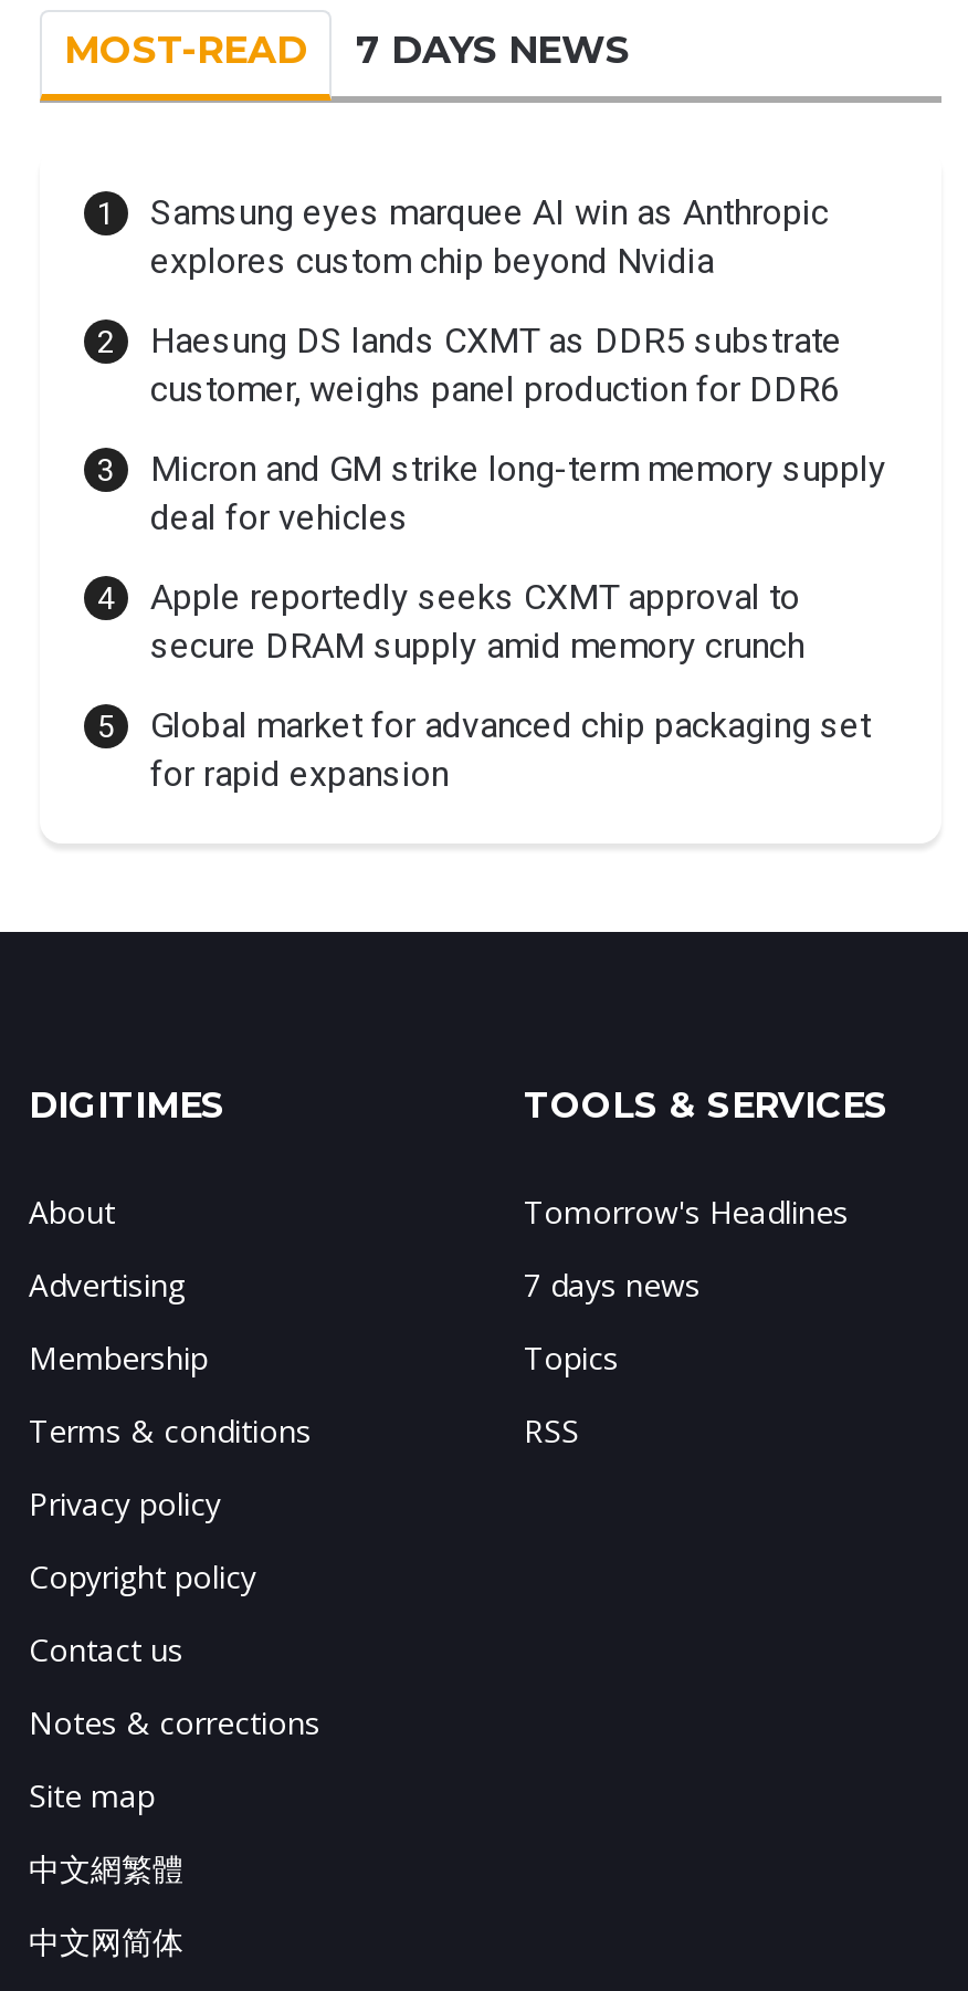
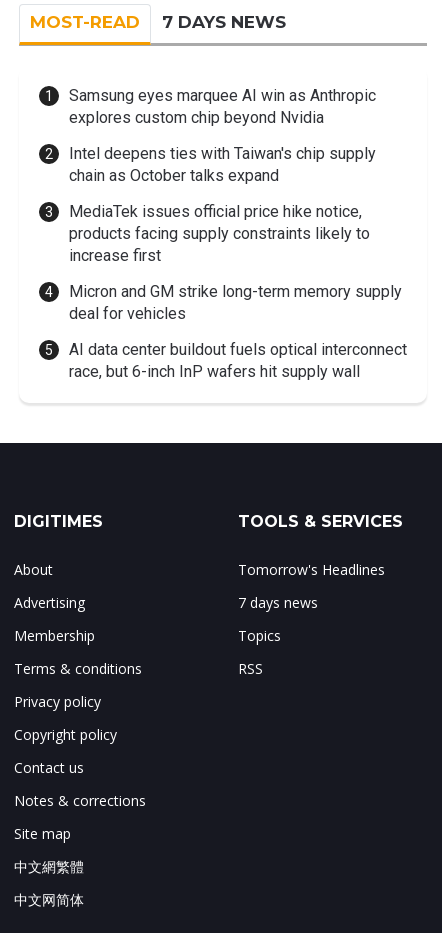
- Haesung DS lands CXMT as DDR5 substrate
- customer, weighs panel production for DDR6
+ Intel deepens ties with Taiwan's chip supply
+ chain as October talks expand
+ MediaTek issues official price hike notice,
+ products facing supply constraints likely to
+ increase first

moved down: Micron and GM strike long-term memory supply | deal for vehicles

- Apple reportedly seeks CXMT approval to
- secure DRAM supply amid memory crunch
- Global market for advanced chip packaging set
- for rapid expansion
+ AI data center buildout fuels optical interconnect
+ race, but 6-inch InP wafers hit supply wall
